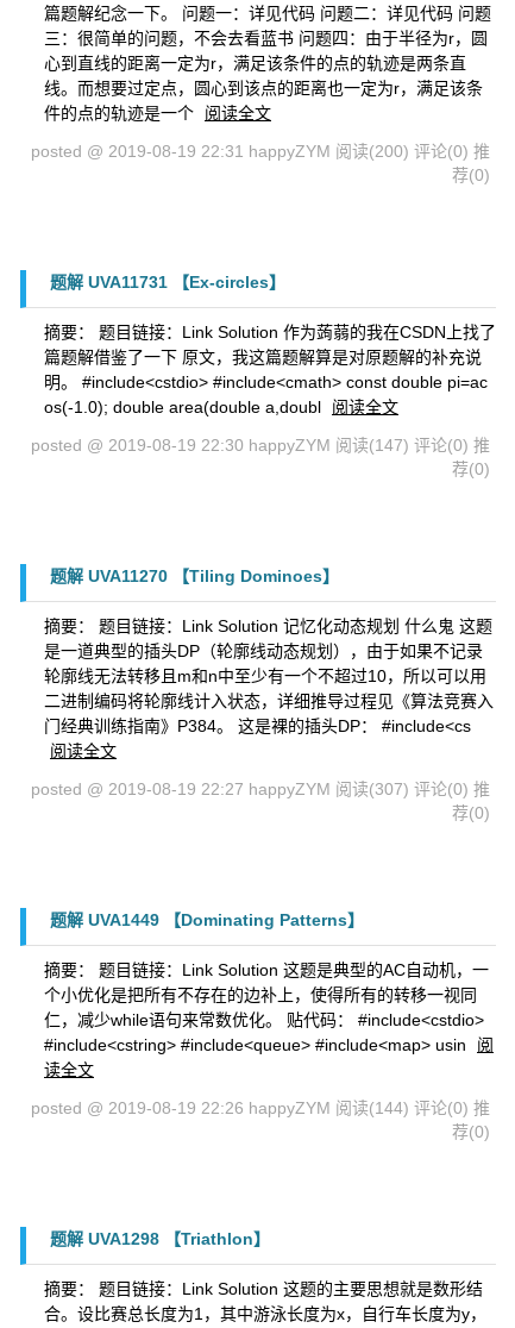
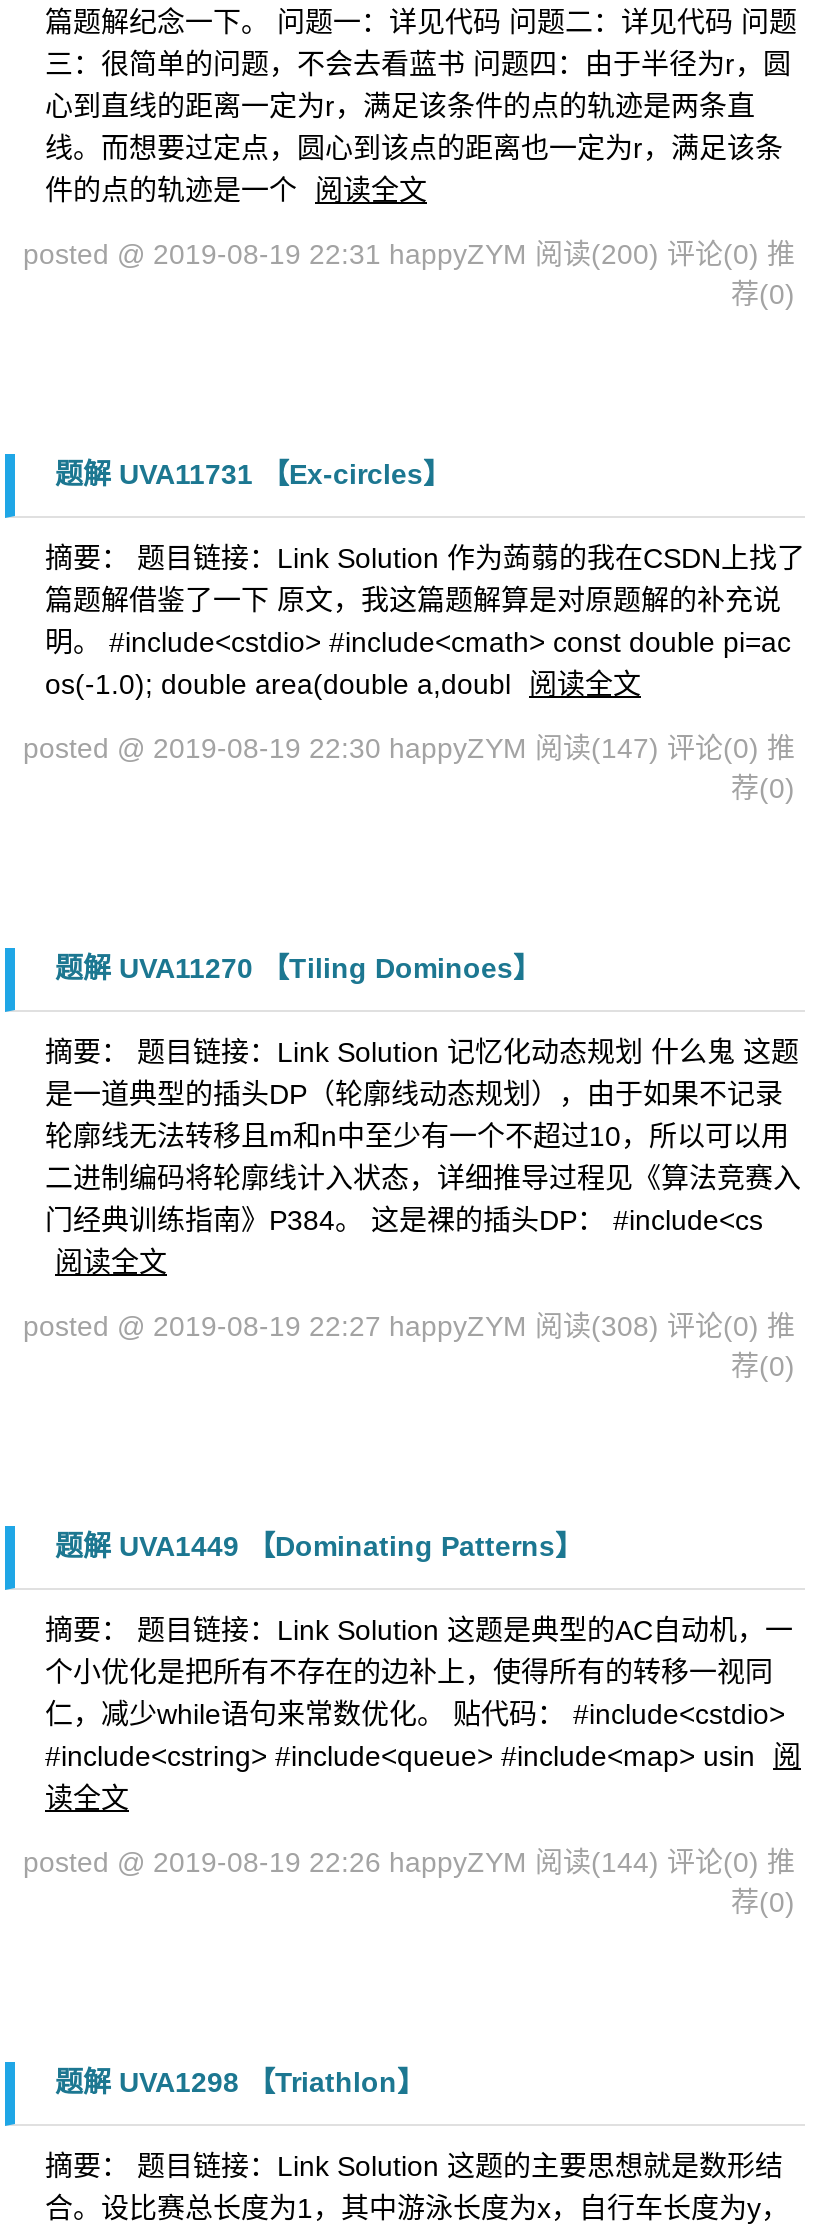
- posted @ 2019-08-19 22:27 happyZYM阅读(307) 评论(0) 推
+ posted @ 2019-08-19 22:27 happyZYM阅读(308) 评论(0) 推
